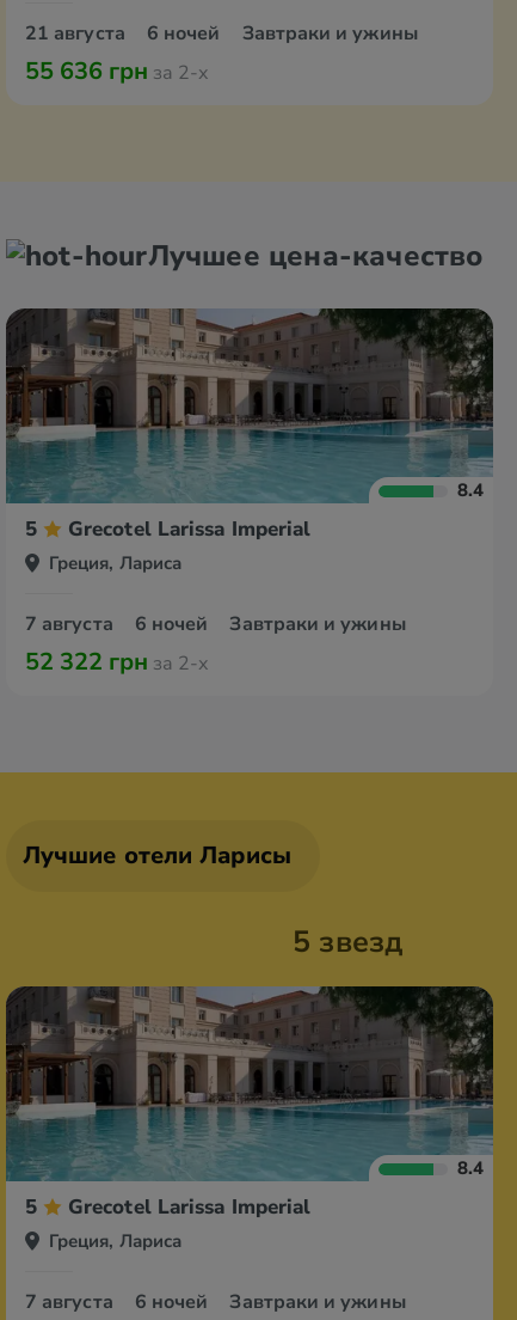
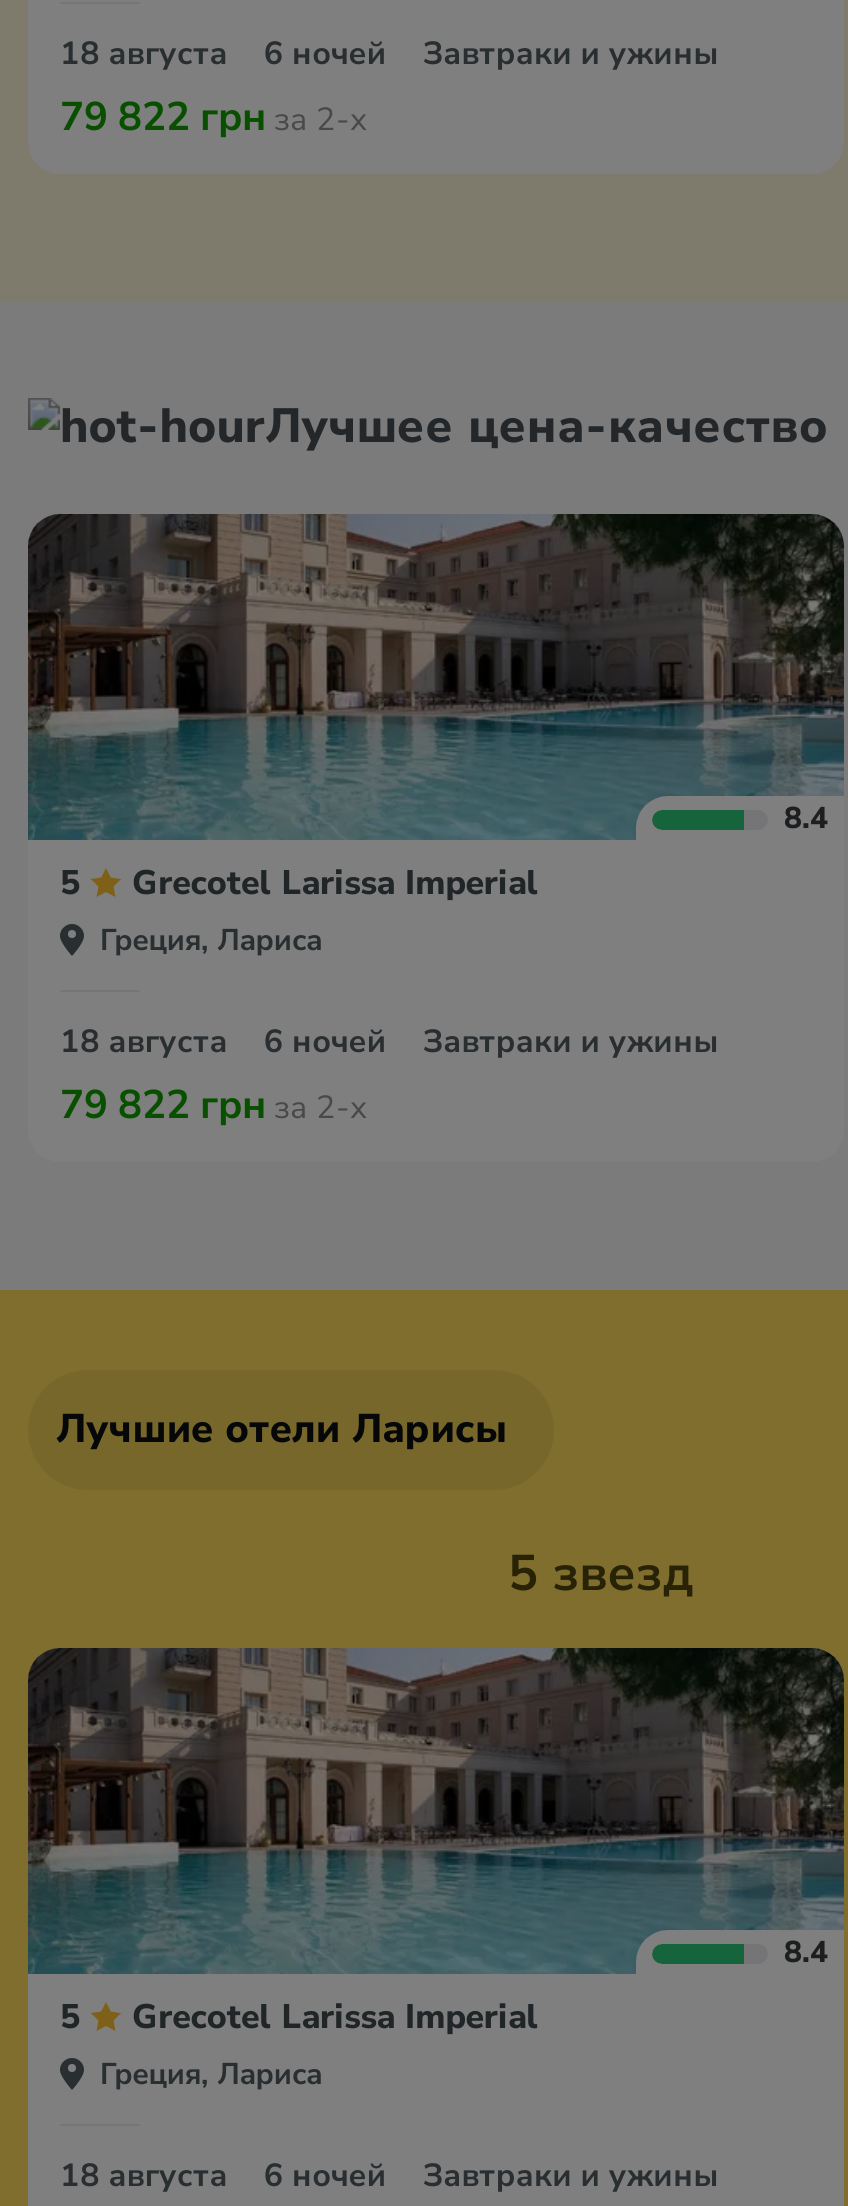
- 21 августа 6 ночей Завтраки и ужины
+ 18 августа 6 ночей Завтраки и ужины

- 55 636 грн за 2-х
+ 79 822 грн за 2-х

- 7 августа 6 ночей Завтраки и ужины
+ 18 августа 6 ночей Завтраки и ужины

- 52 322 грн за 2-х
+ 79 822 грн за 2-х

- 7 августа 6 ночей Завтраки и ужины
+ 18 августа 6 ночей Завтраки и ужины
